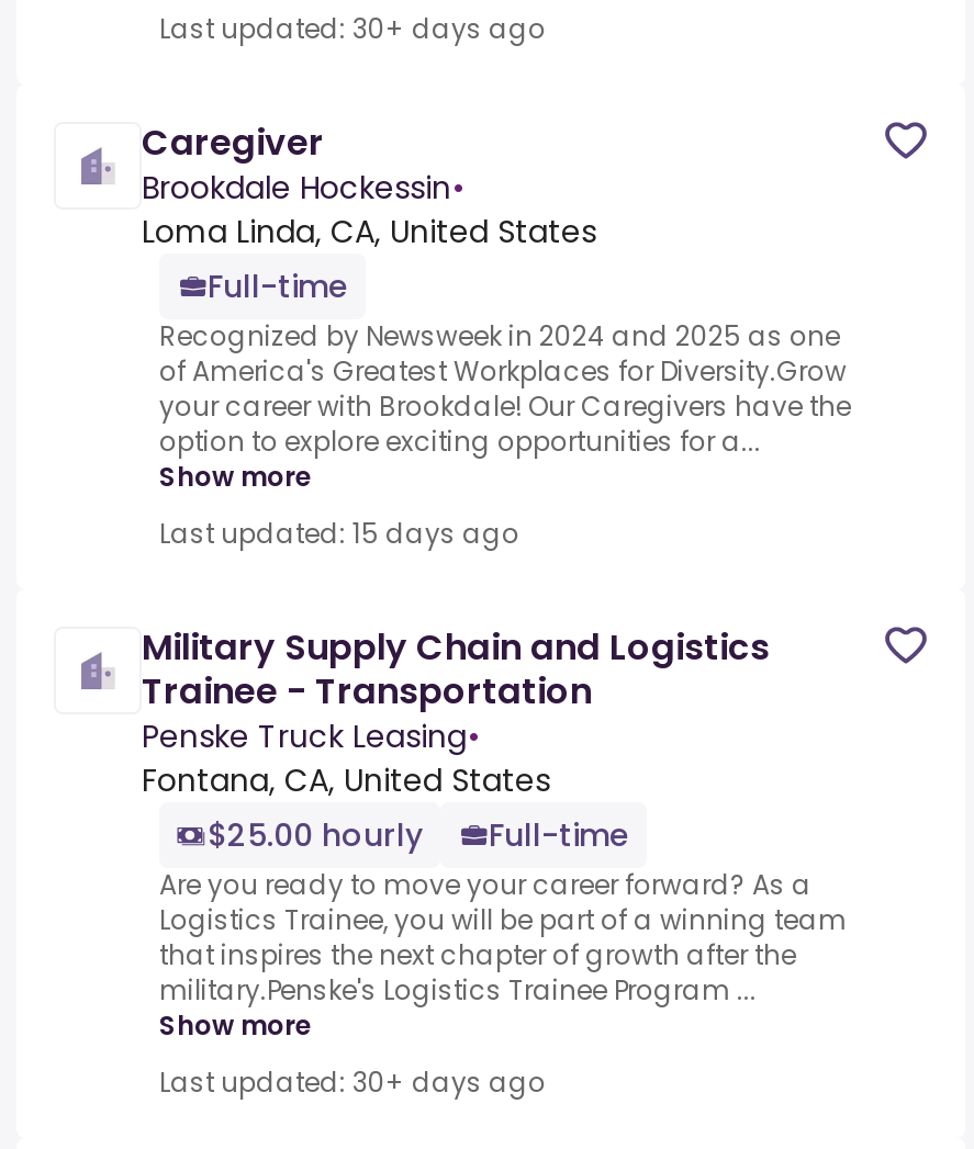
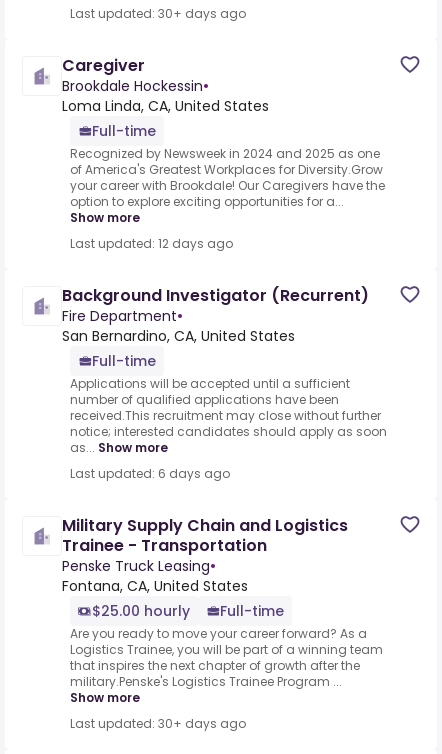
- Last updated: 15 days ago
+ Last updated: 12 days ago
+ Background Investigator (Recurrent)
+ Fire Department•
+ San Bernardino, CA, United States
+ Full-time
+ Applications will be accepted until a sufficient
+ number of qualified applications have been
+ received.This recruitment may close without further
+ notice; interested candidates should apply as soon
+ as... Show more
+ Last updated: 6 days ago
